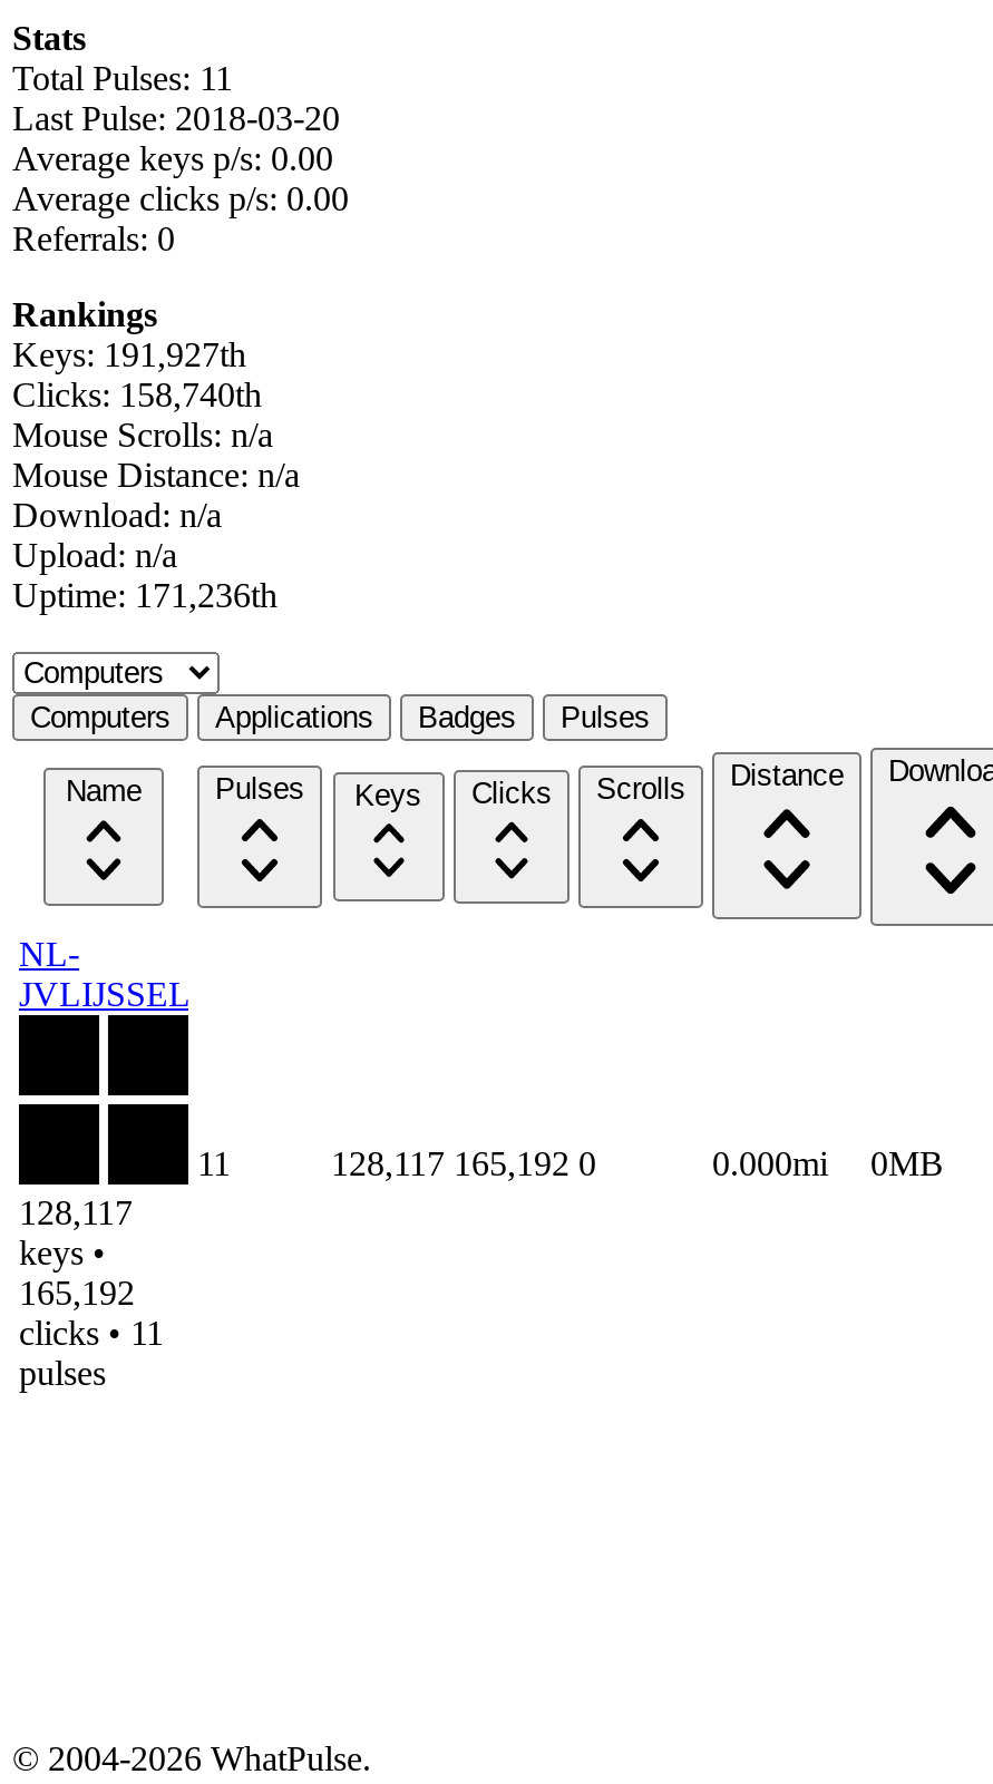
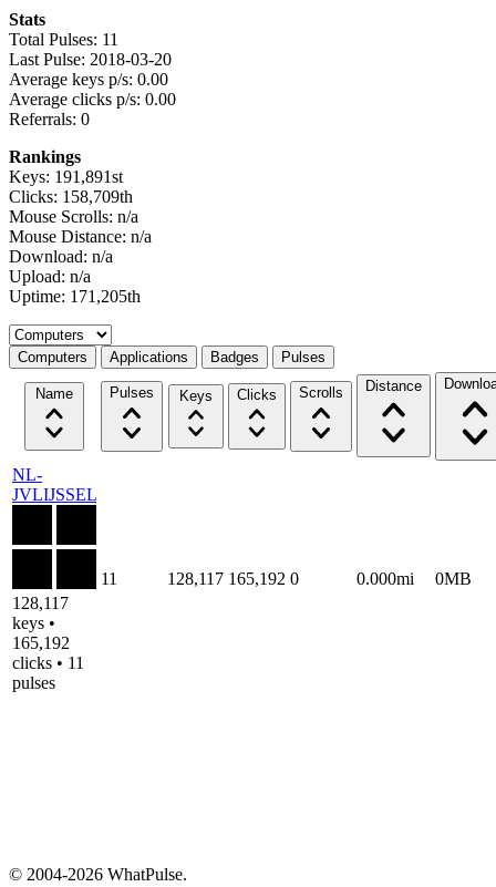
- Keys: 191,927th
+ Keys: 191,891st

- Clicks: 158,740th
+ Clicks: 158,709th

- Uptime: 171,236th
+ Uptime: 171,205th
